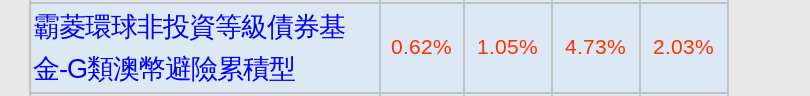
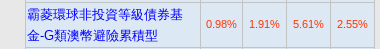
- 0.62%
+ 0.98%

- 1.05%
+ 1.91%

- 4.73%
+ 5.61%

- 2.03%
+ 2.55%
